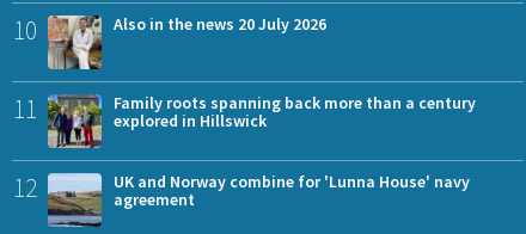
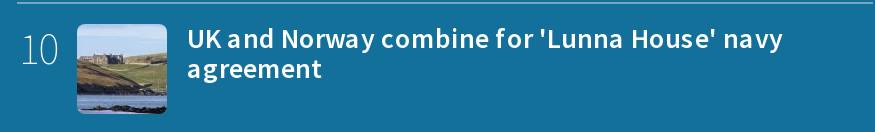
- [image]
- Also in the news 20 July 2026
- 11
- Family roots spanning back more than a century
- explored in Hillswick
- 12

- [image]
